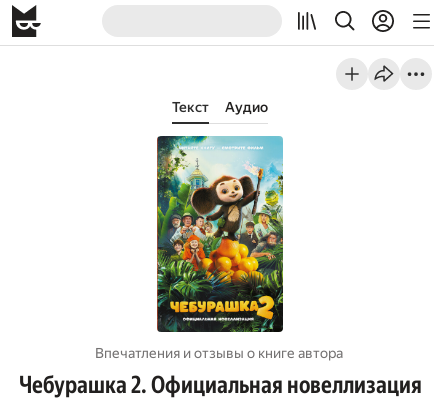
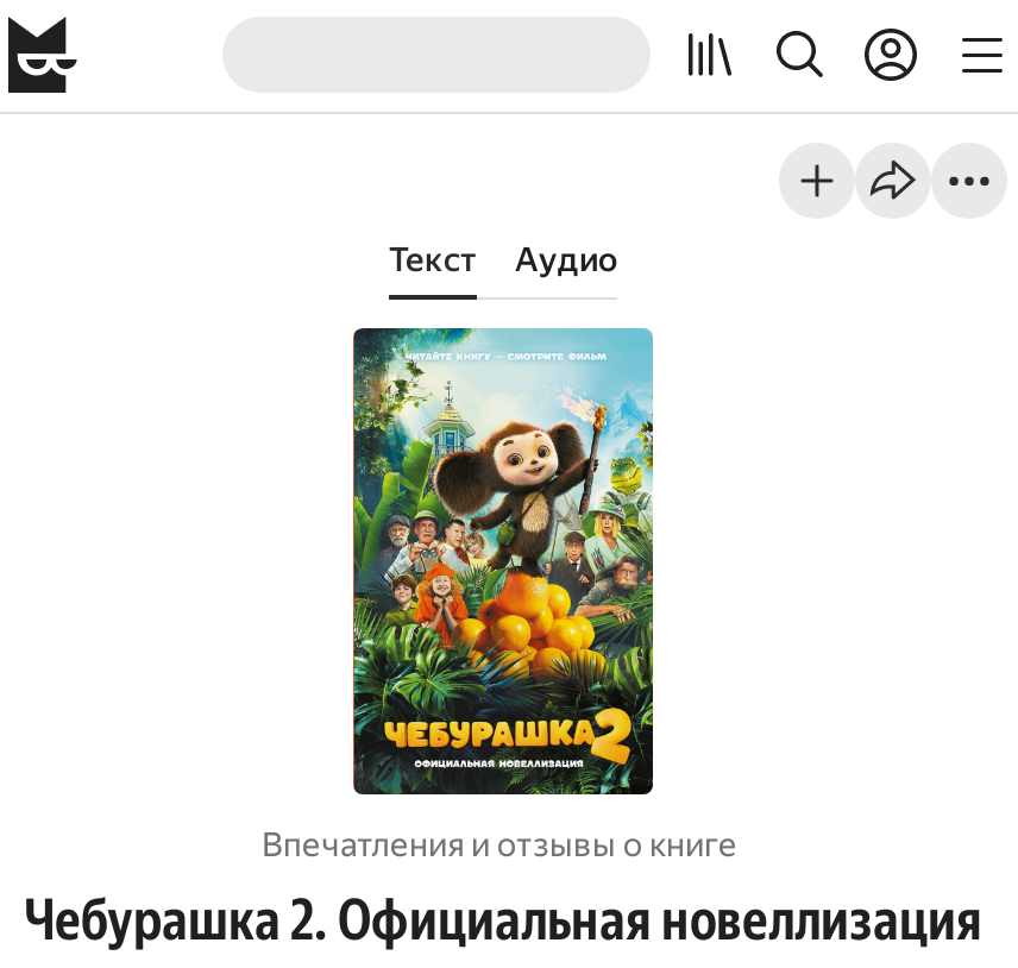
- Впечатления и отзывы о книге автора
+ Впечатления и отзывы о книге
